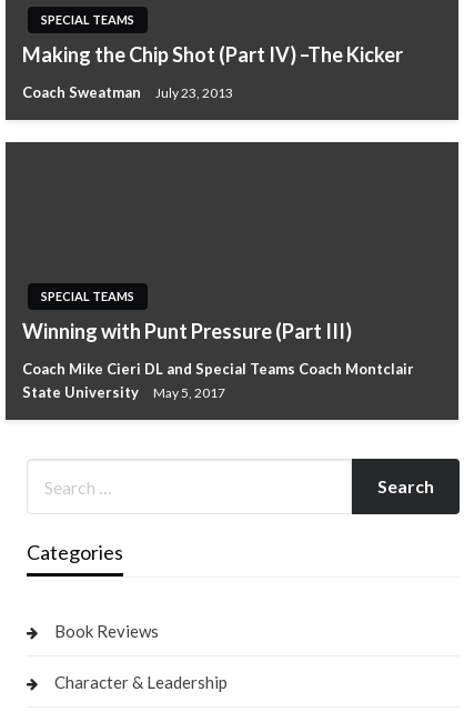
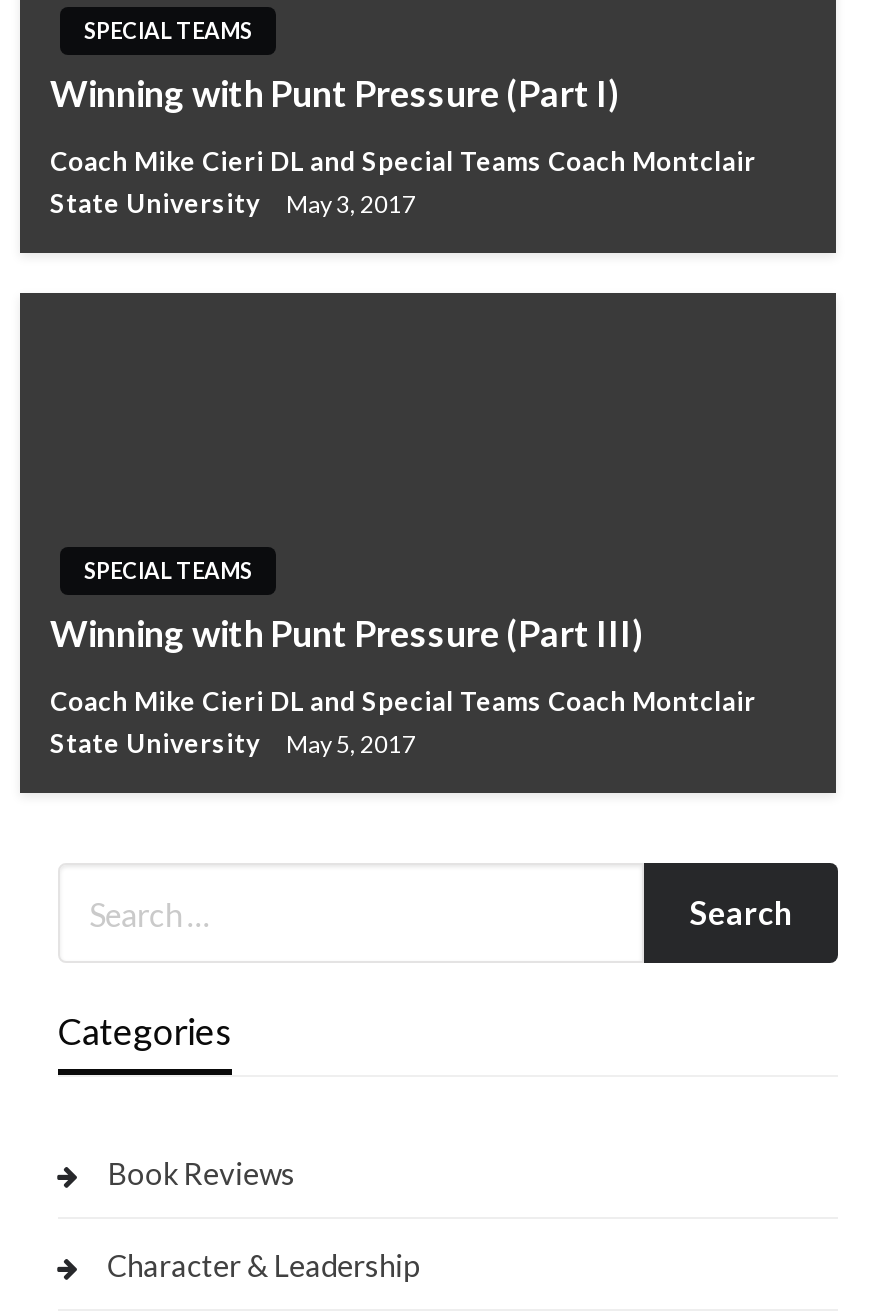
- Making the Chip Shot (Part IV) –The Kicker
+ Winning with Punt Pressure (Part I)

- Coach Sweatman
- July 23, 2013
+ Coach Mike Cieri DL and Special Teams Coach Montclair
+ State University
+ May 3, 2017
